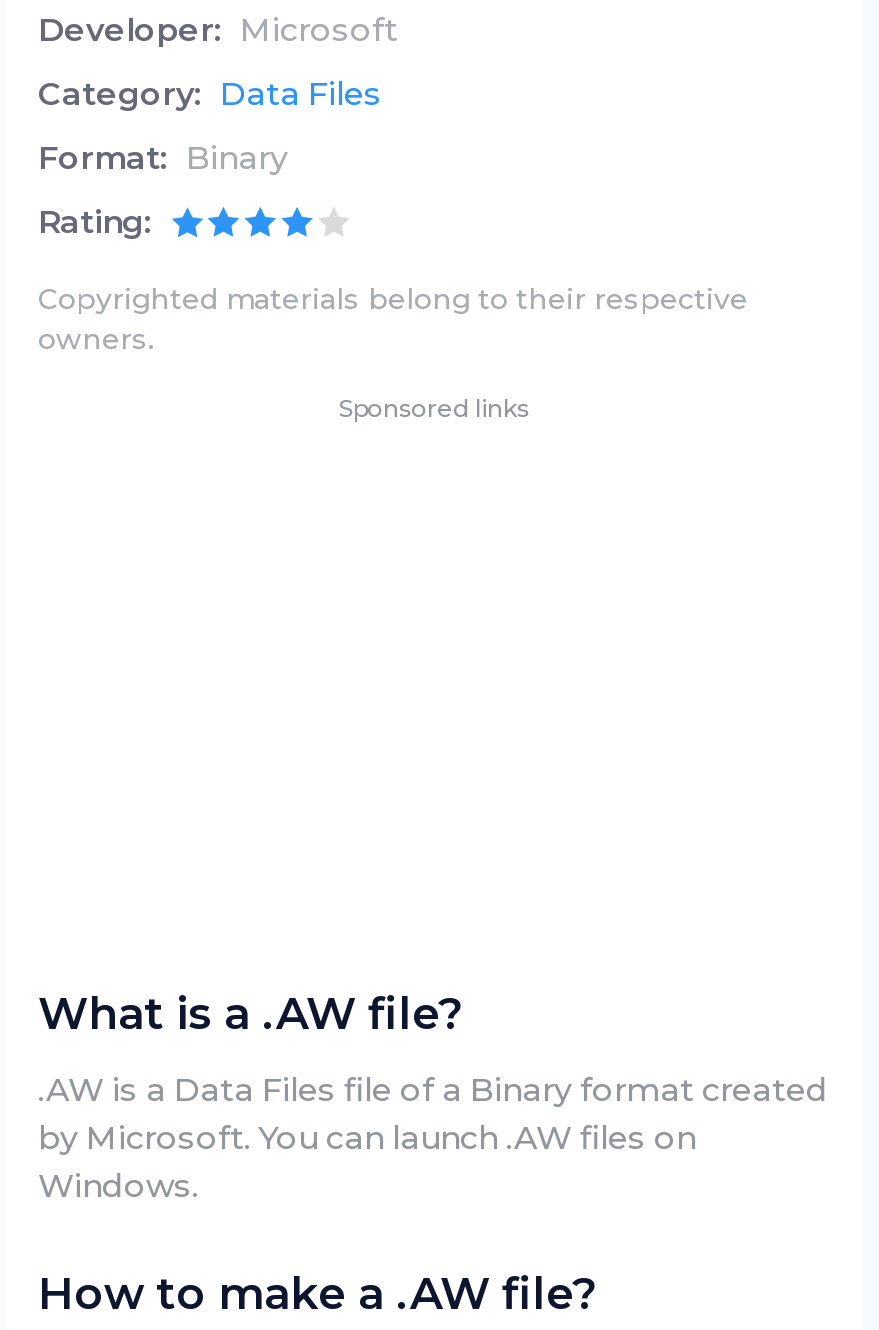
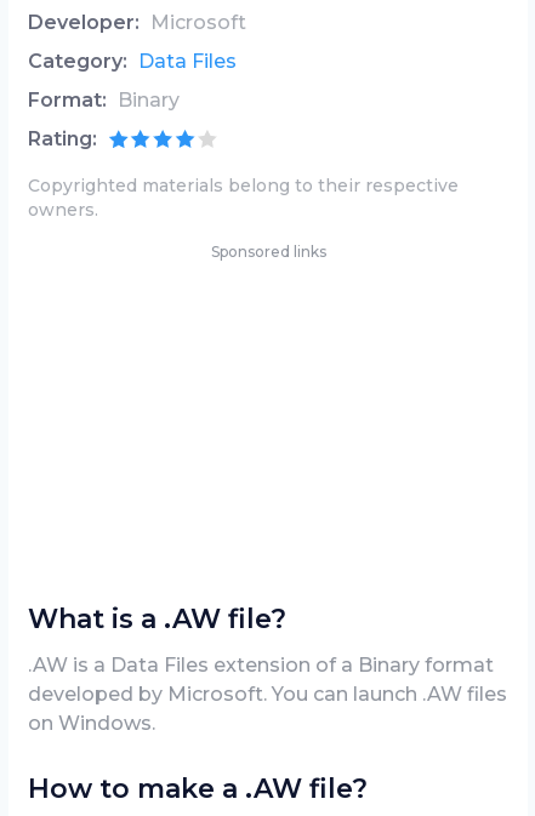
- .AW is a Data Files file of a Binary format created
- by Microsoft. You can launch .AW files on
- Windows.
+ .AW is a Data Files extension of a Binary format
+ developed by Microsoft. You can launch .AW files
+ on Windows.
